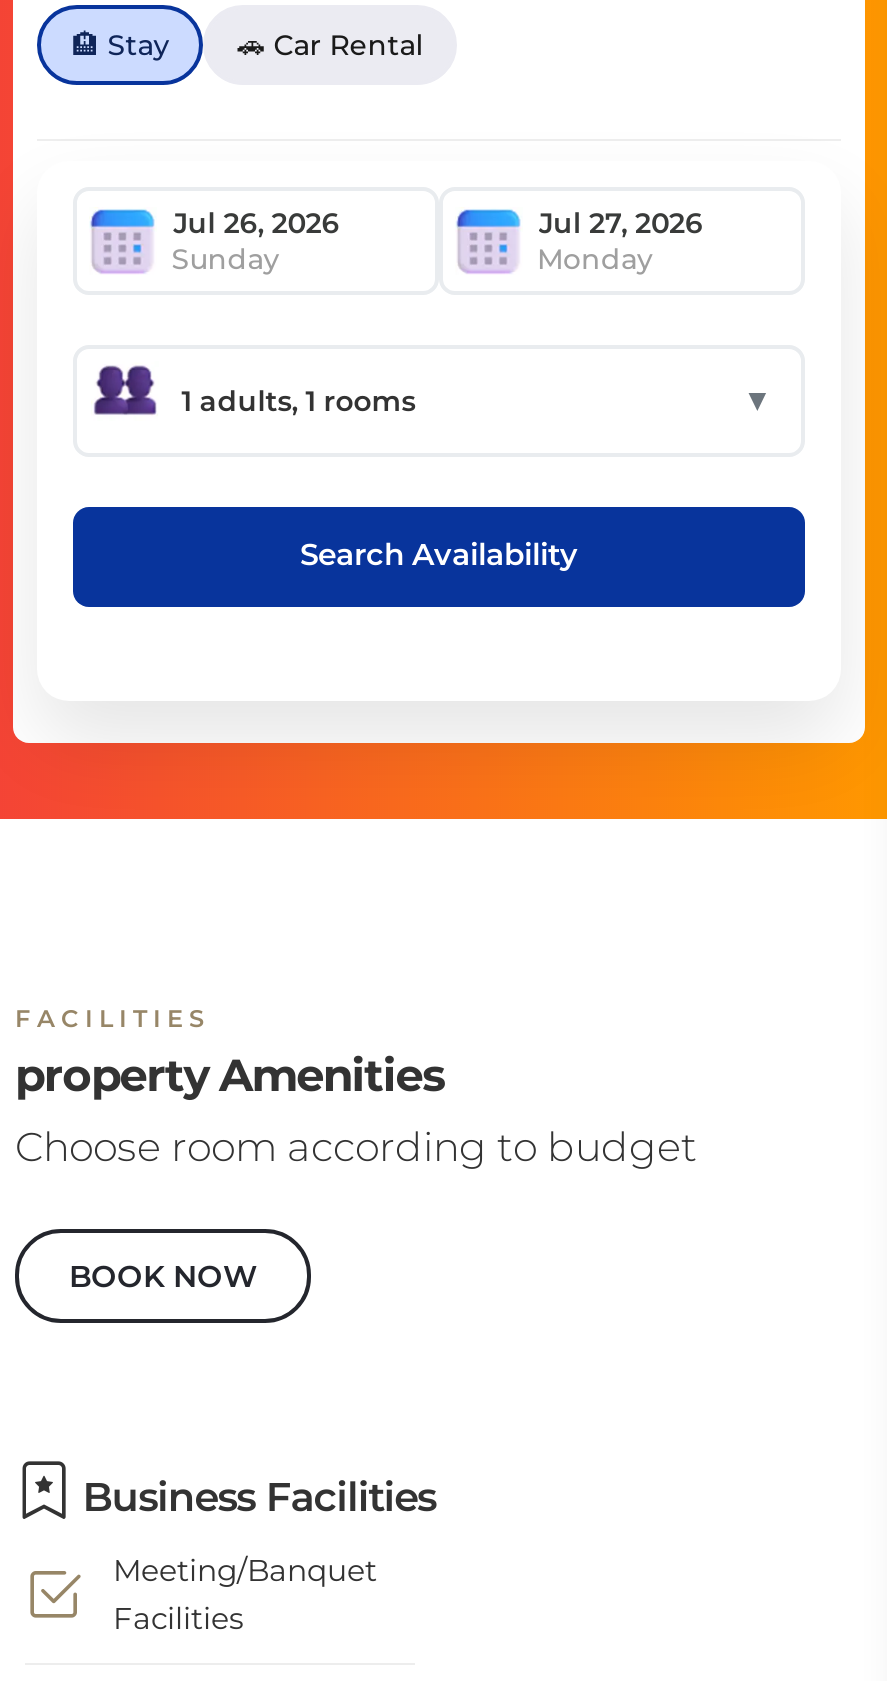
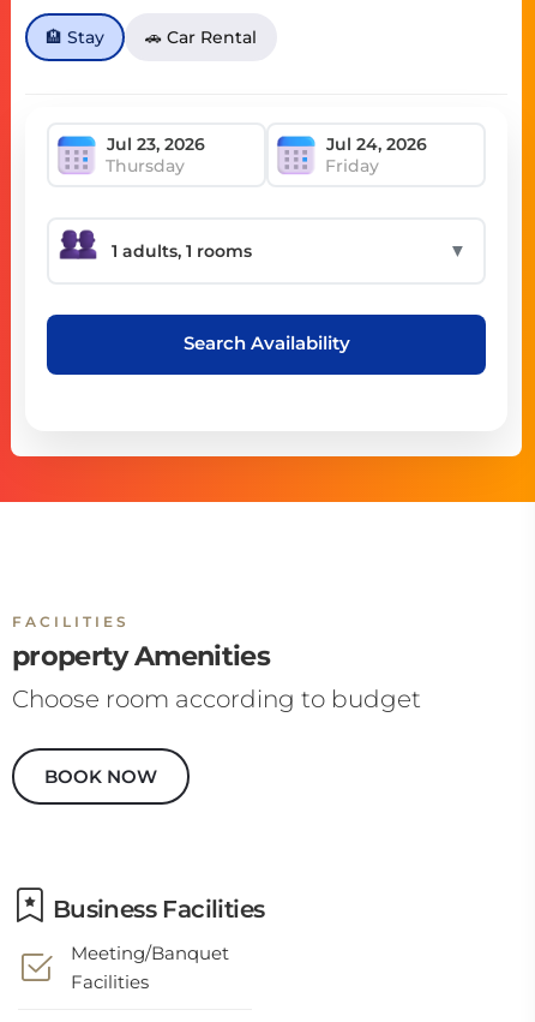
- Sunday
- Monday
+ Thursday
+ Friday
